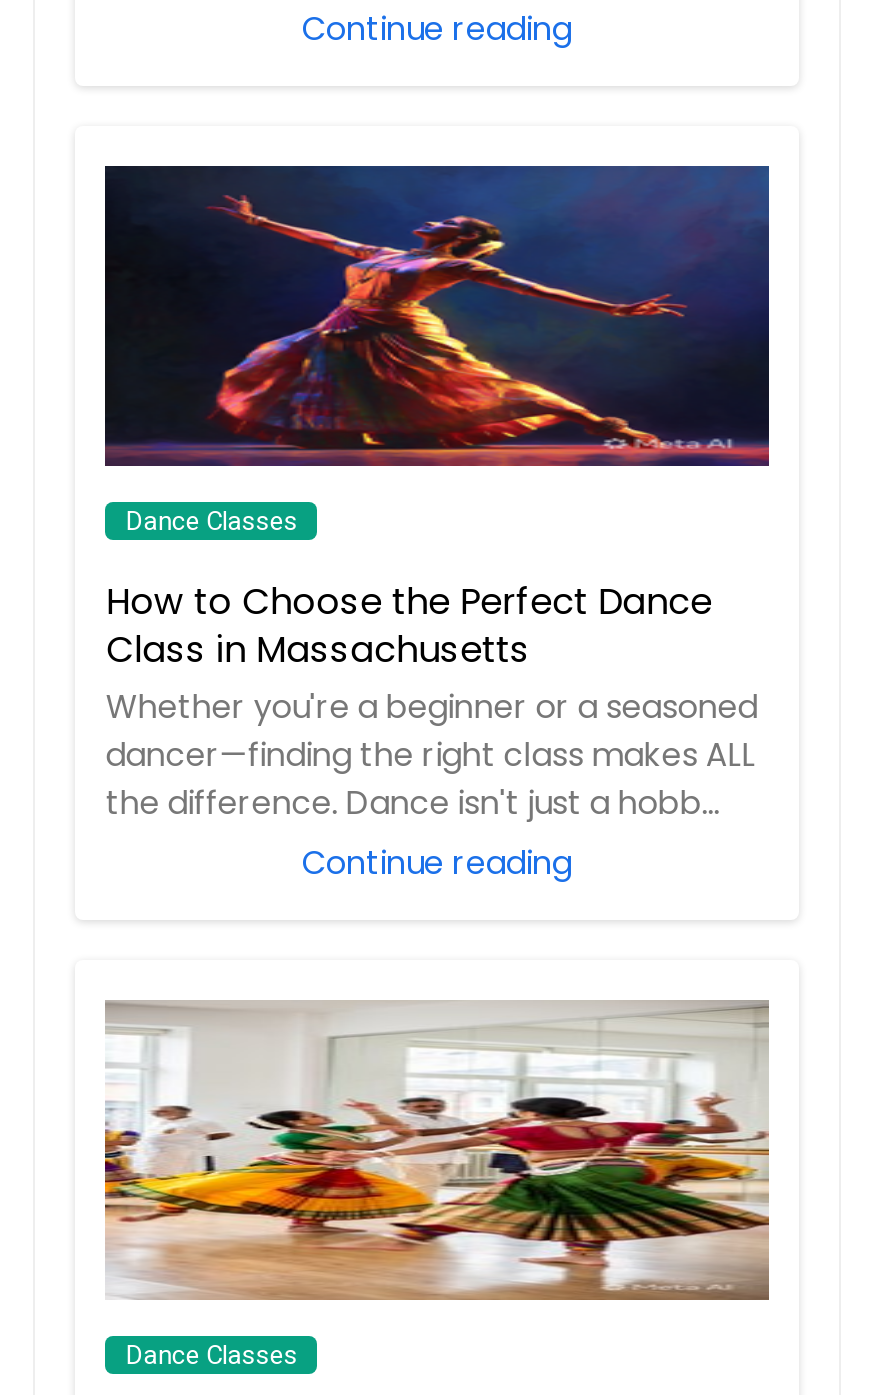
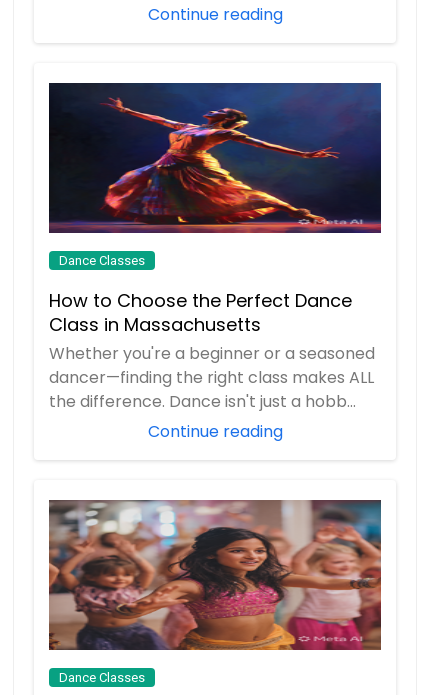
- [image]
+ [image]
